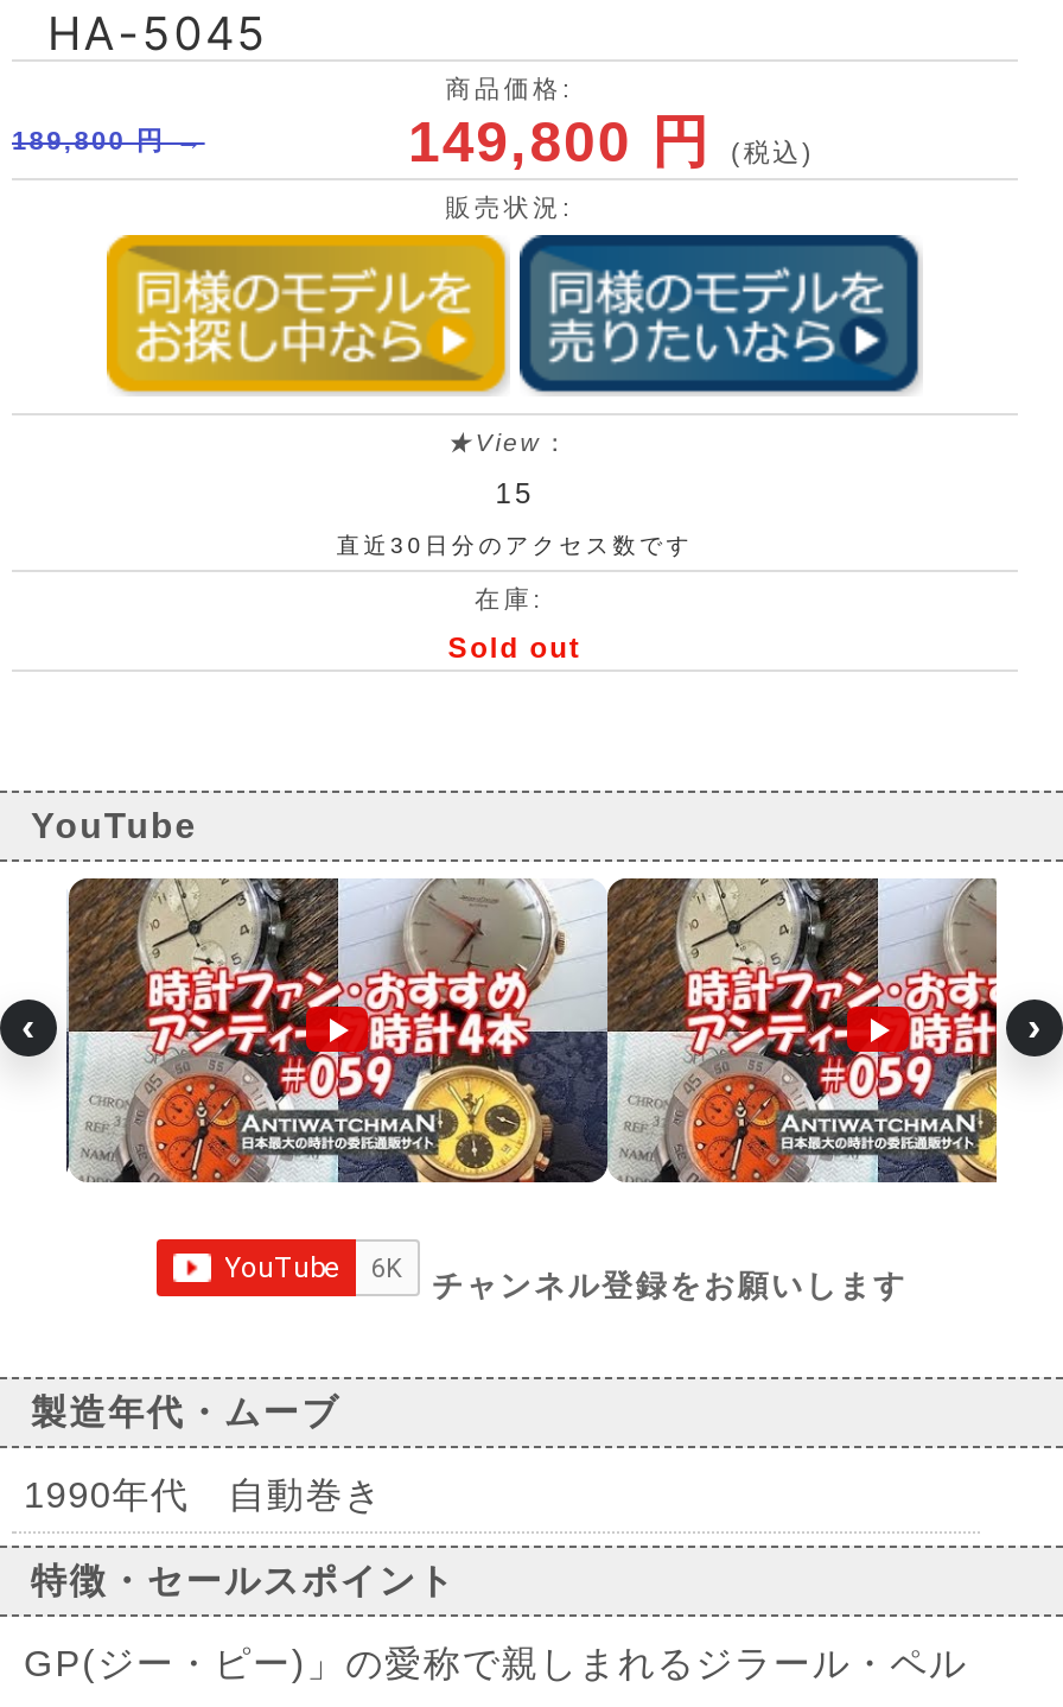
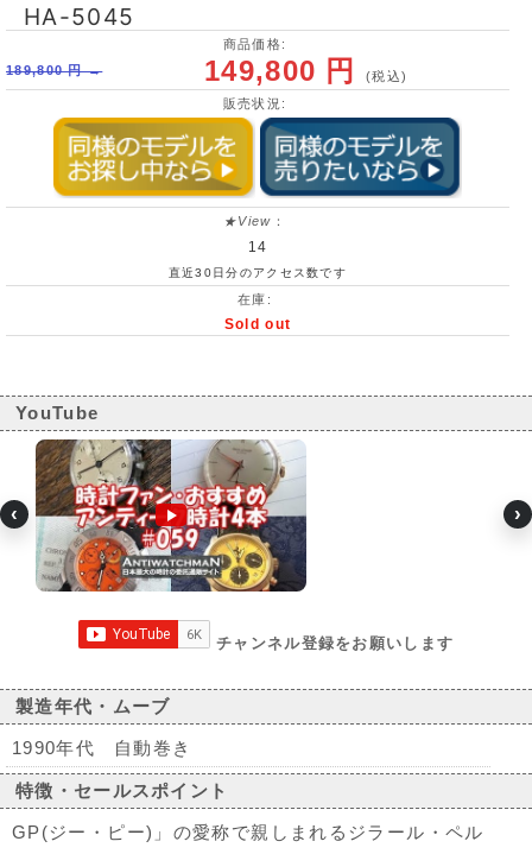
- 15
+ 14

- [image]
